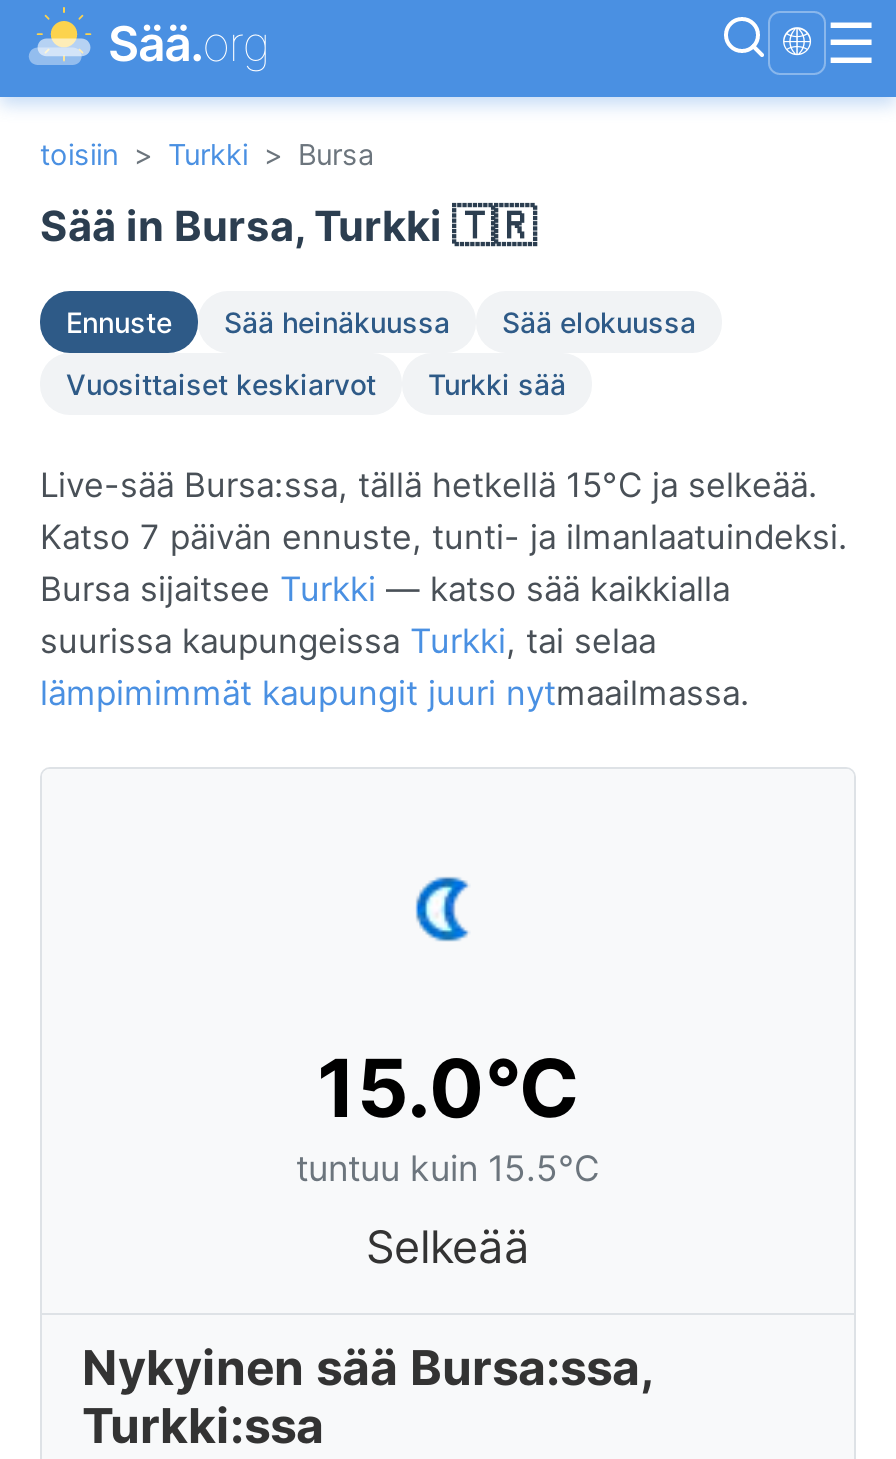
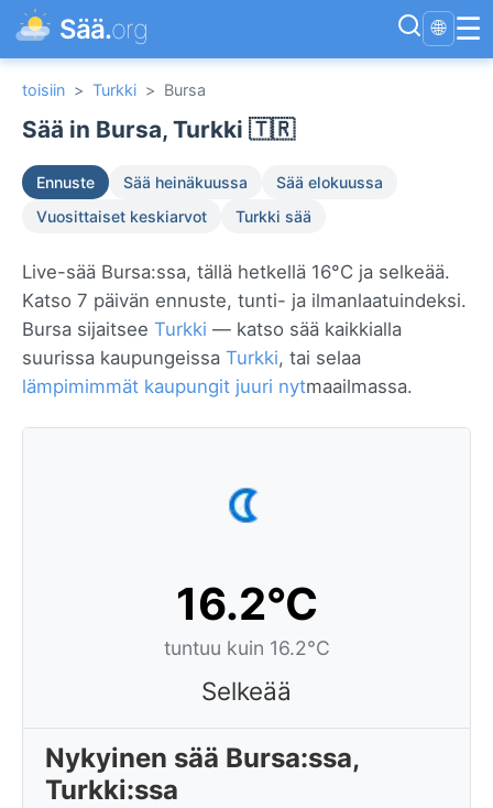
- Live-sää Bursa:ssa, tällä hetkellä 15°C ja selkeää.
+ Live-sää Bursa:ssa, tällä hetkellä 16°C ja selkeää.

- 15.0°C
- tuntuu kuin 15.5°C
+ 16.2°C
+ tuntuu kuin 16.2°C
